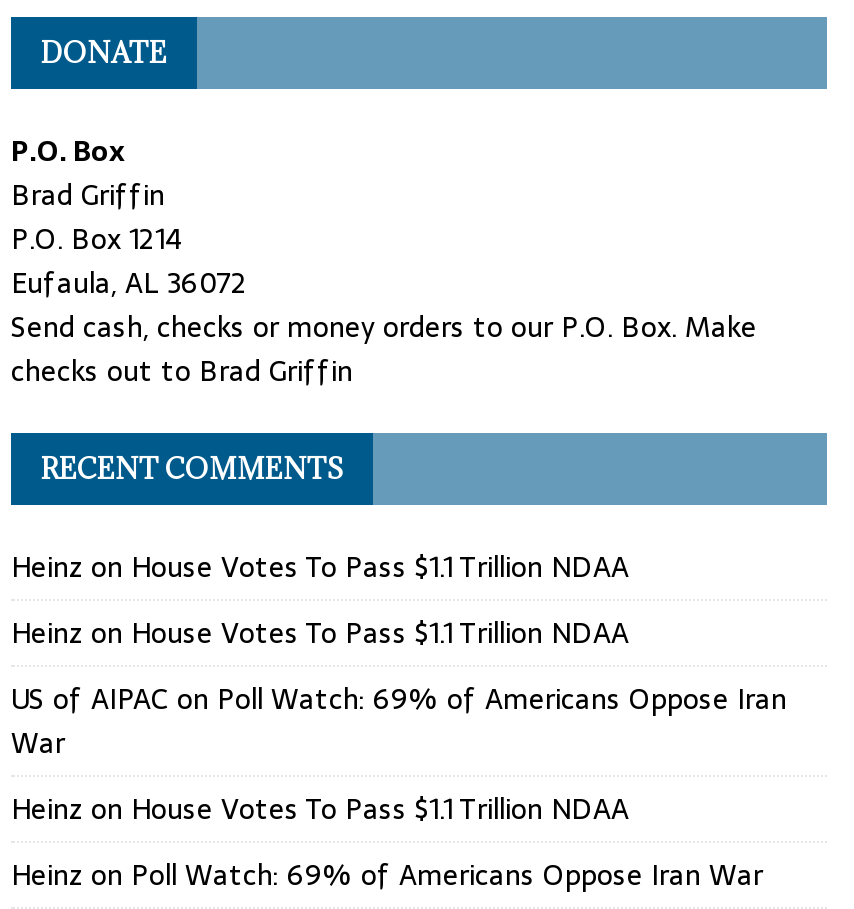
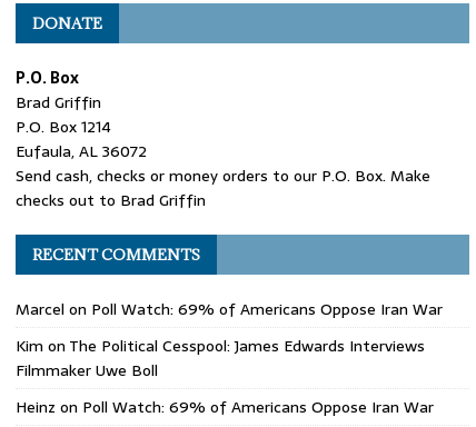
- Heinz on House Votes To Pass $1.1 Trillion NDAA
- Heinz on House Votes To Pass $1.1 Trillion NDAA
- US of AIPAC on Poll Watch: 69% of Americans Oppose Iran
- War
- Heinz on House Votes To Pass $1.1 Trillion NDAA
+ Marcel on Poll Watch: 69% of Americans Oppose Iran War
+ Kim on The Political Cesspool: James Edwards Interviews
+ Filmmaker Uwe Boll
